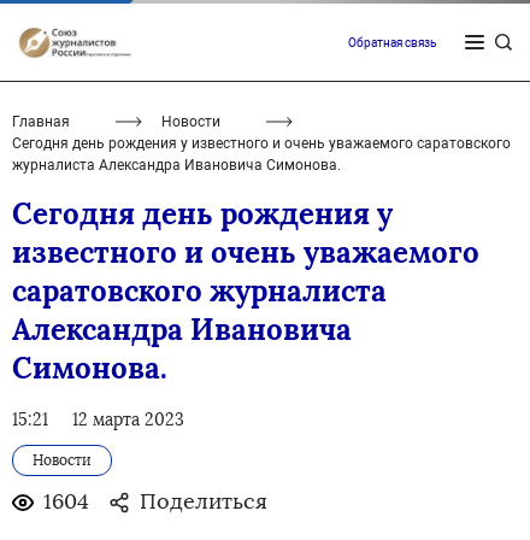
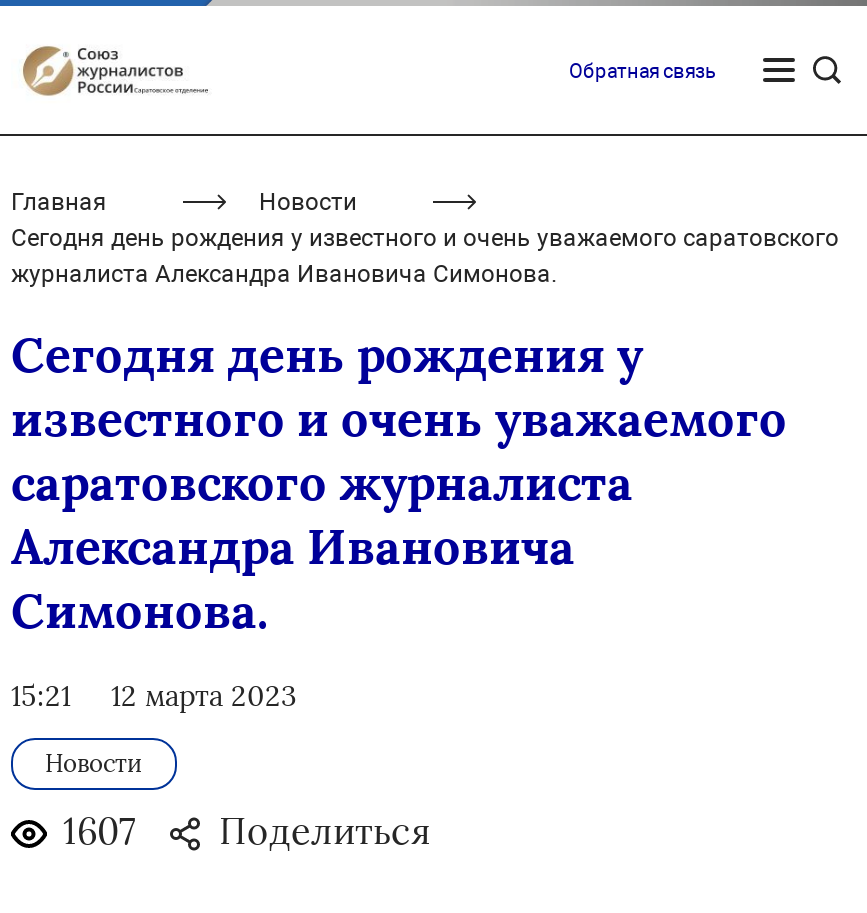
- 1604 Поделиться
+ 1607 Поделиться
